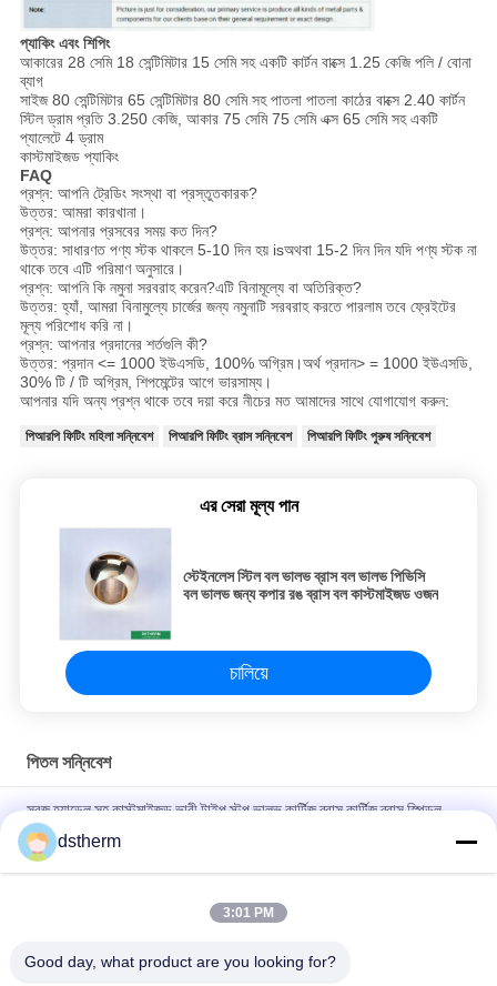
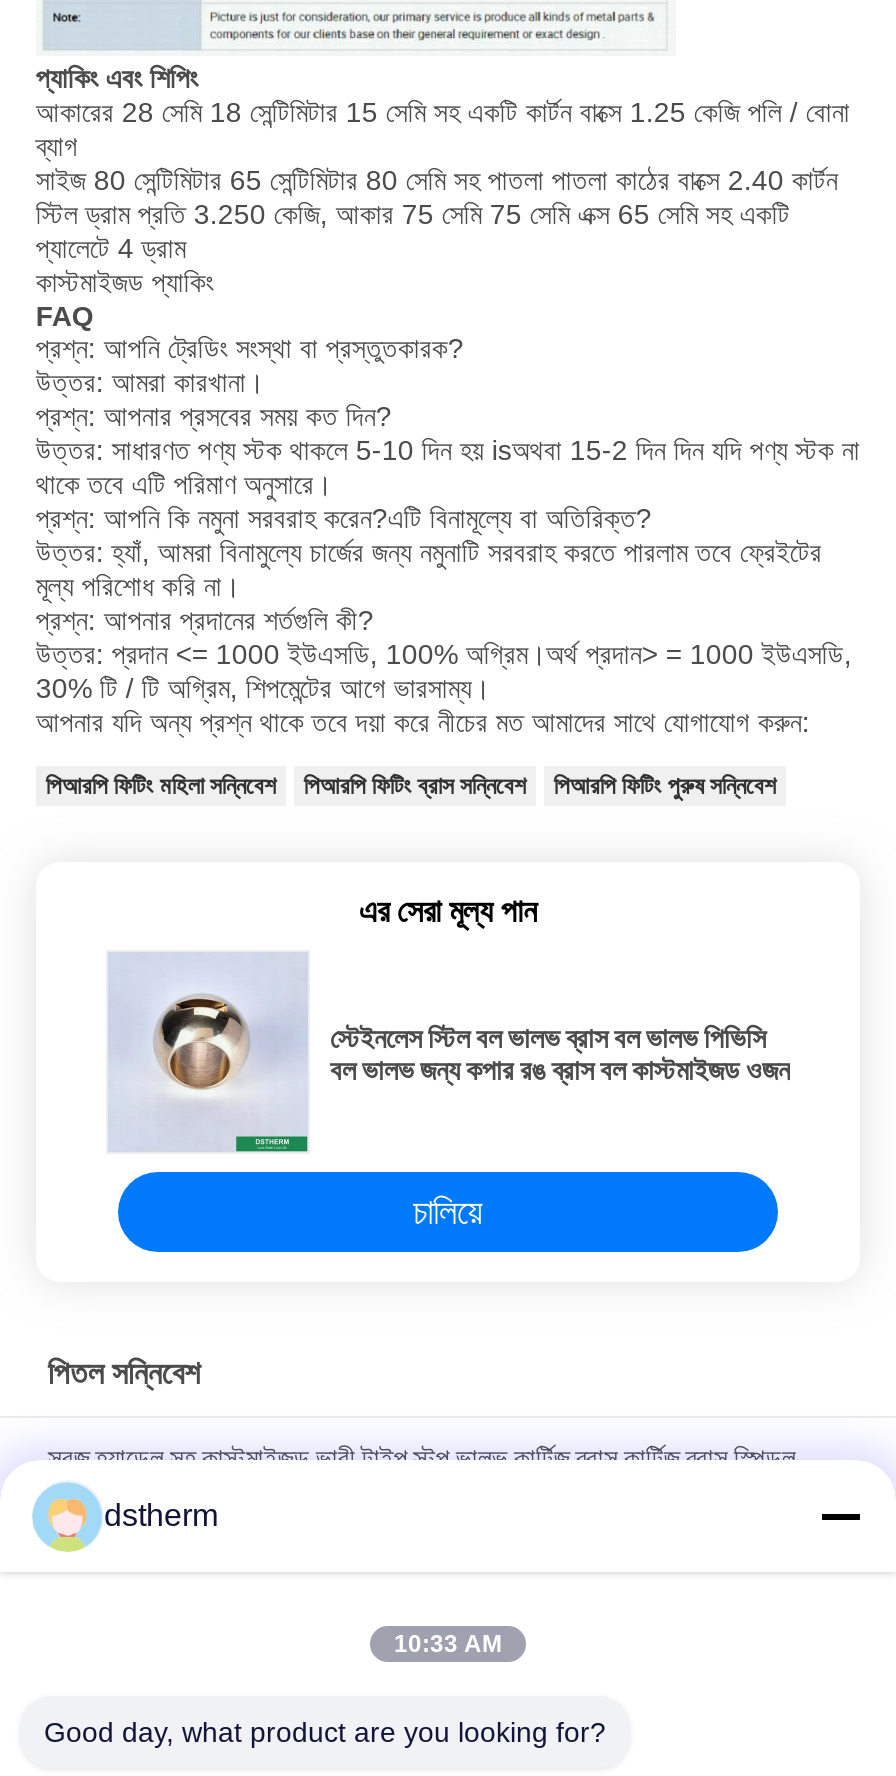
- 3:01 PM
+ 10:33 AM
